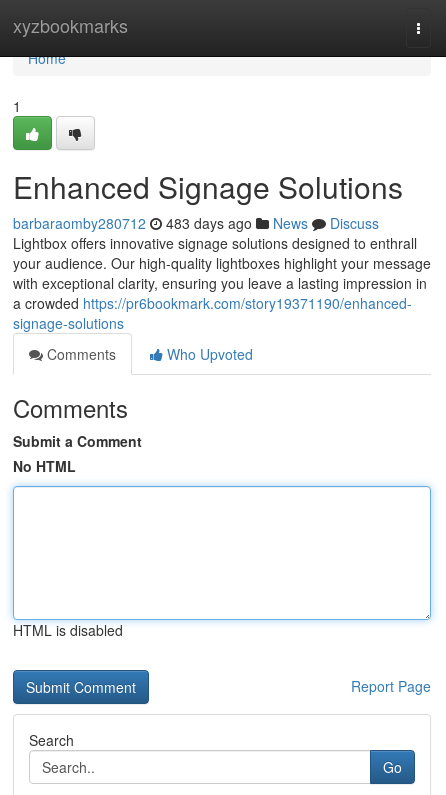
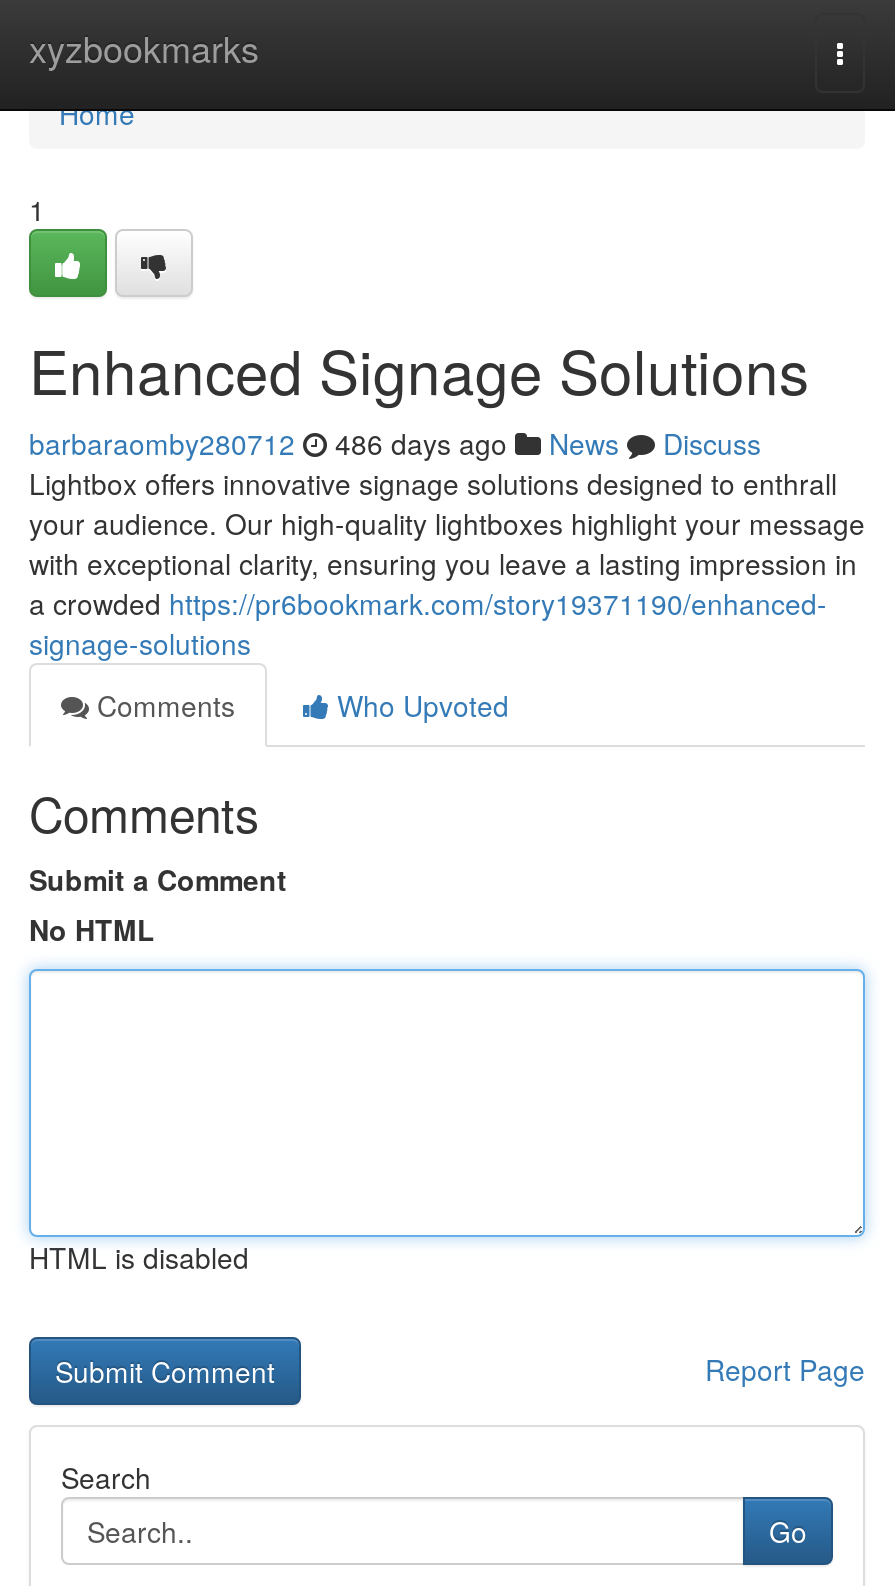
- barbaraomby280712 483 days ago News Discuss
+ barbaraomby280712 486 days ago News Discuss
